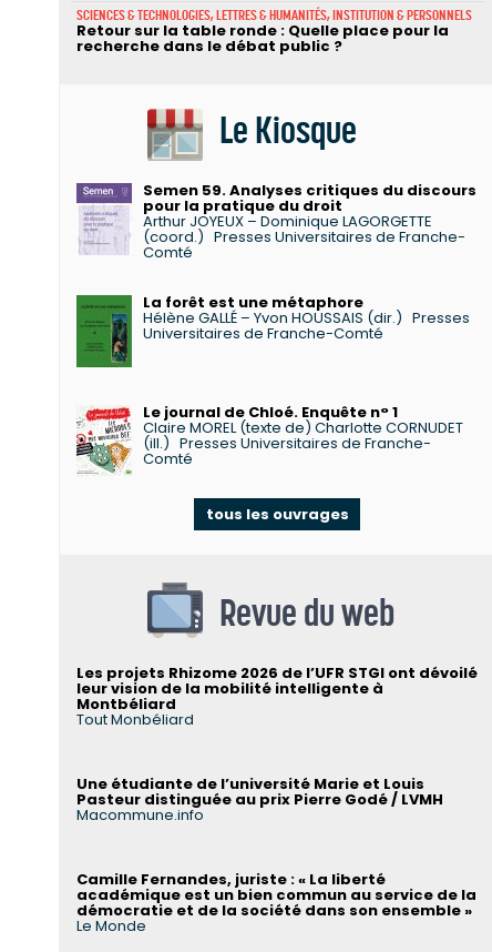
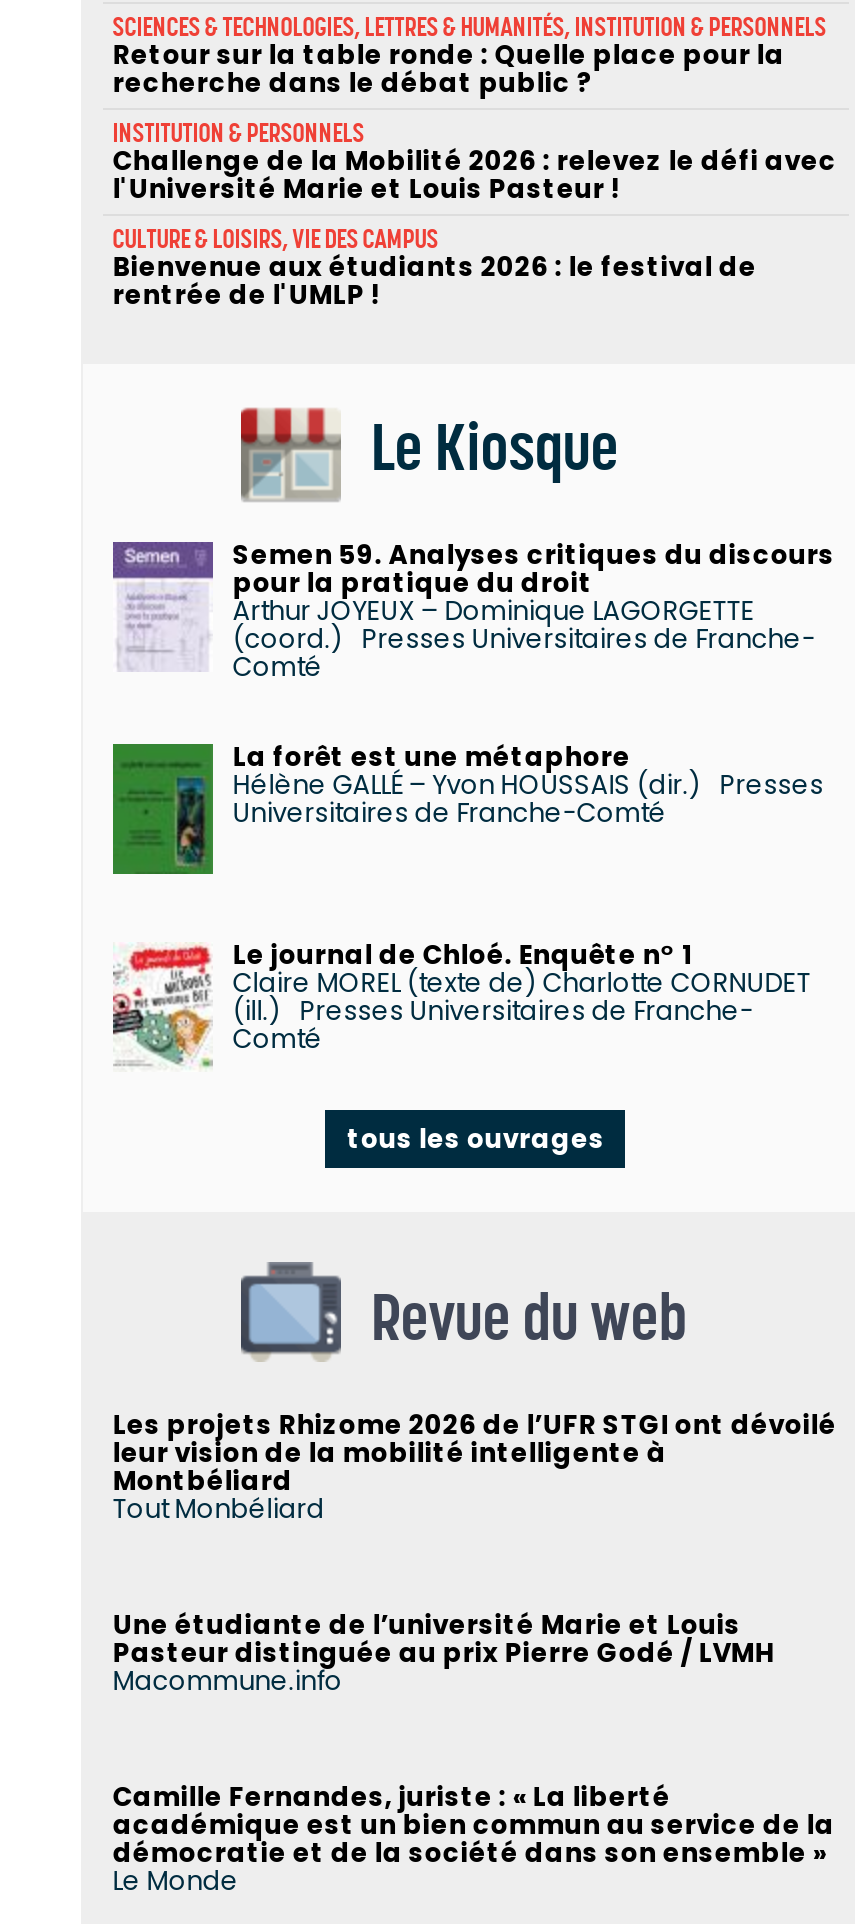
+ INSTITUTION & PERSONNELS
+ Challenge de la Mobilité 2026 : relevez le défi avec
+ l'Université Marie et Louis Pasteur !
+ CULTURE & LOISIRS, VIE DES CAMPUS
+ Bienvenue aux étudiants 2026 : le festival de
+ rentrée de l'UMLP !
